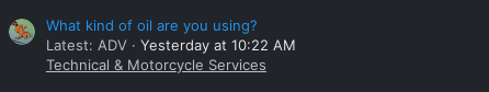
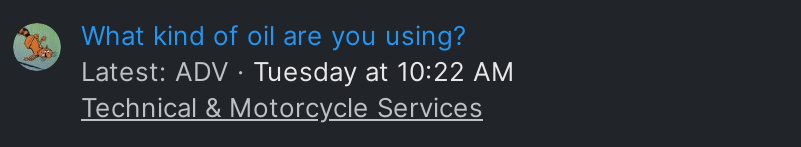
- Yesterday at 10:22 AM
+ Tuesday at 10:22 AM
